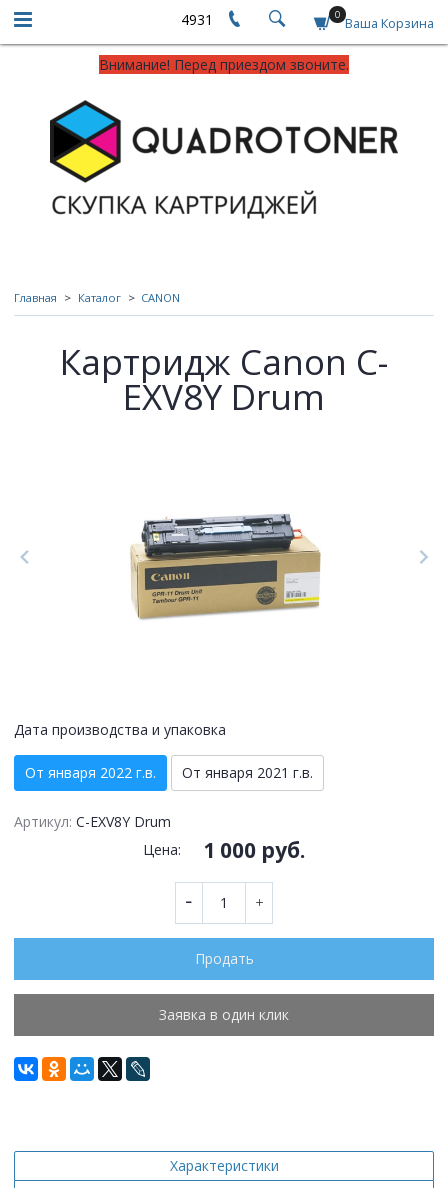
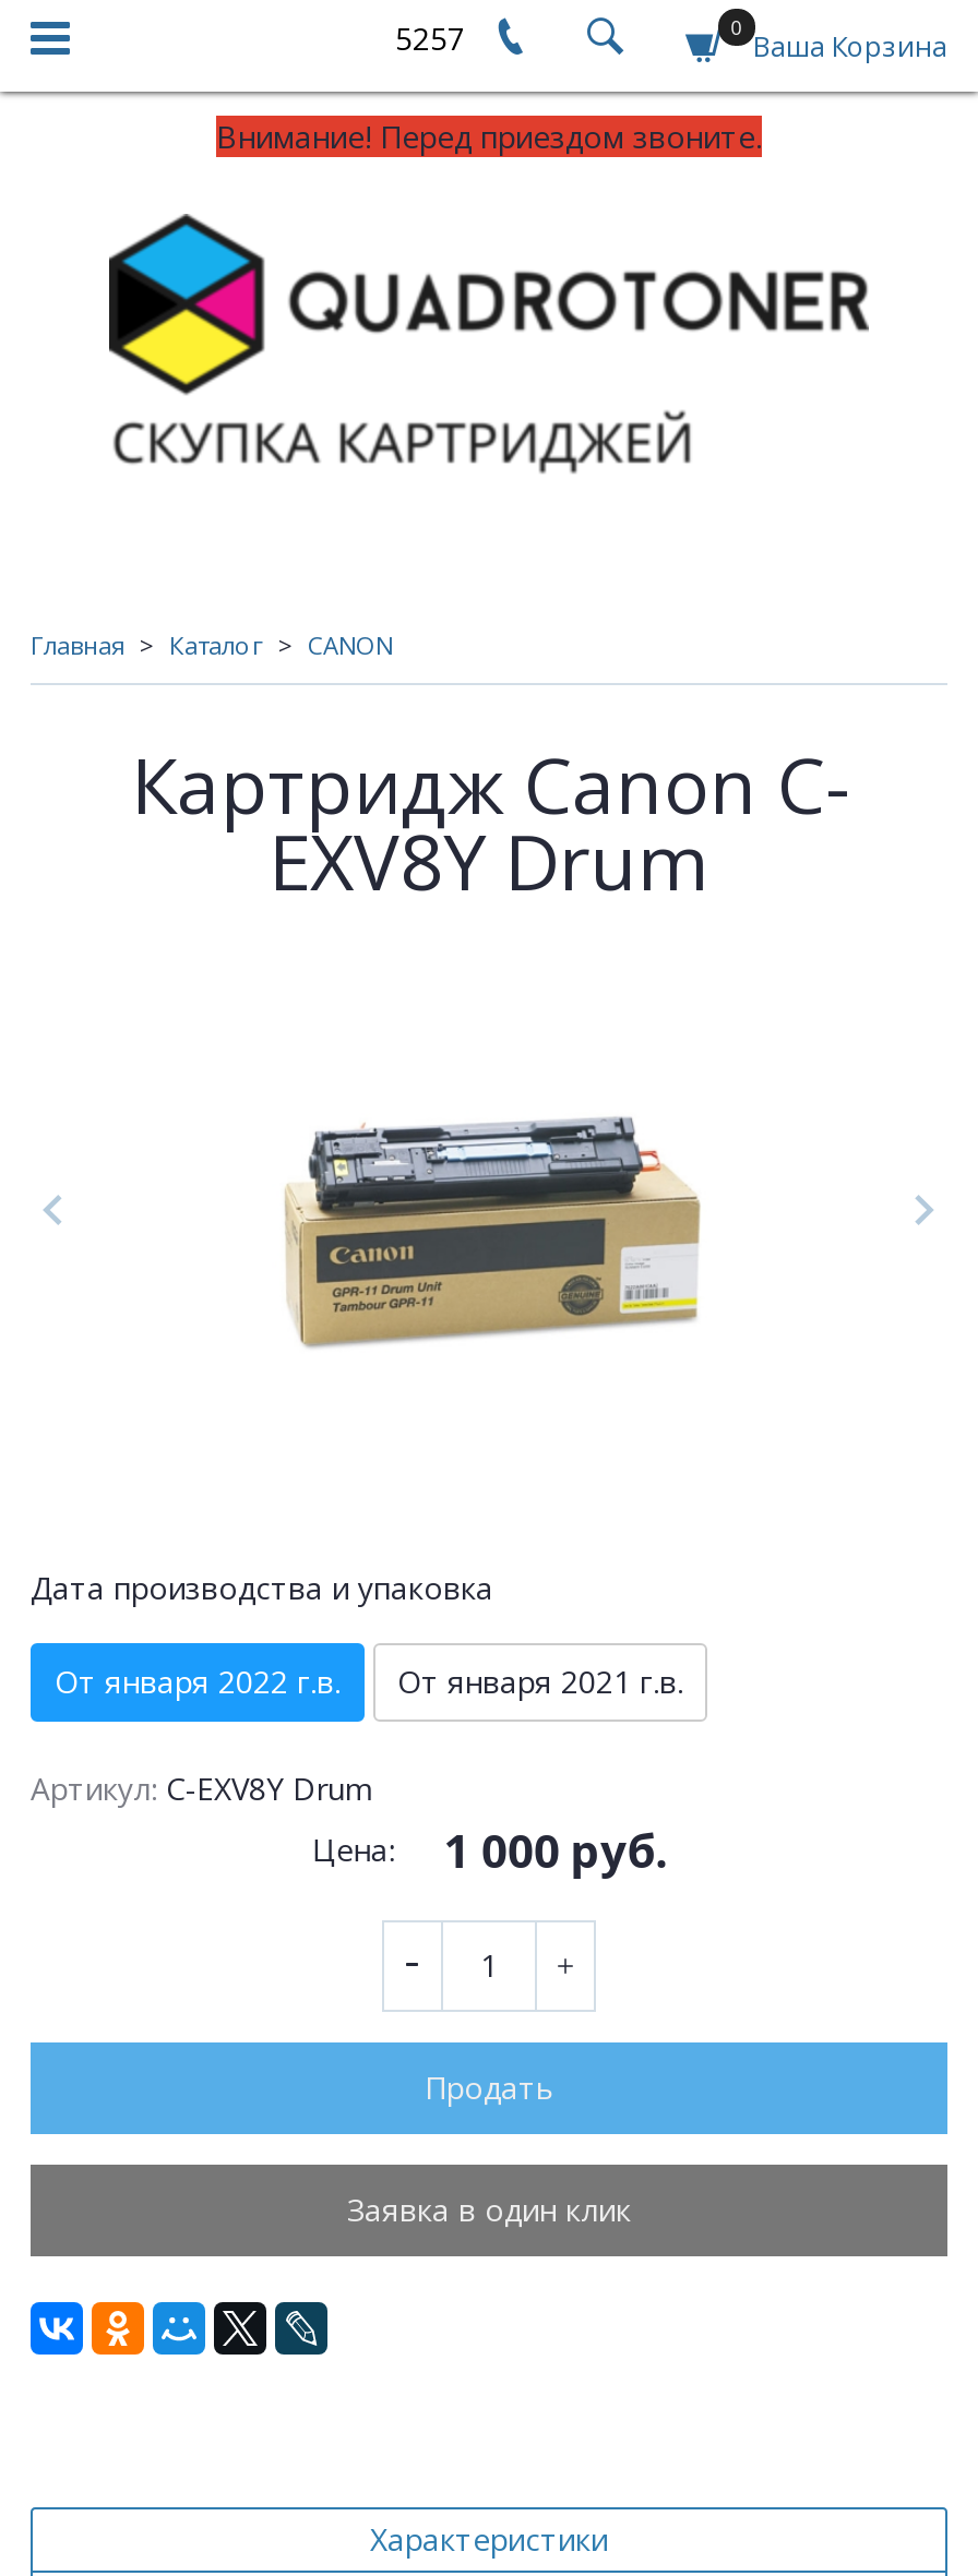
- 4931
+ 5257
